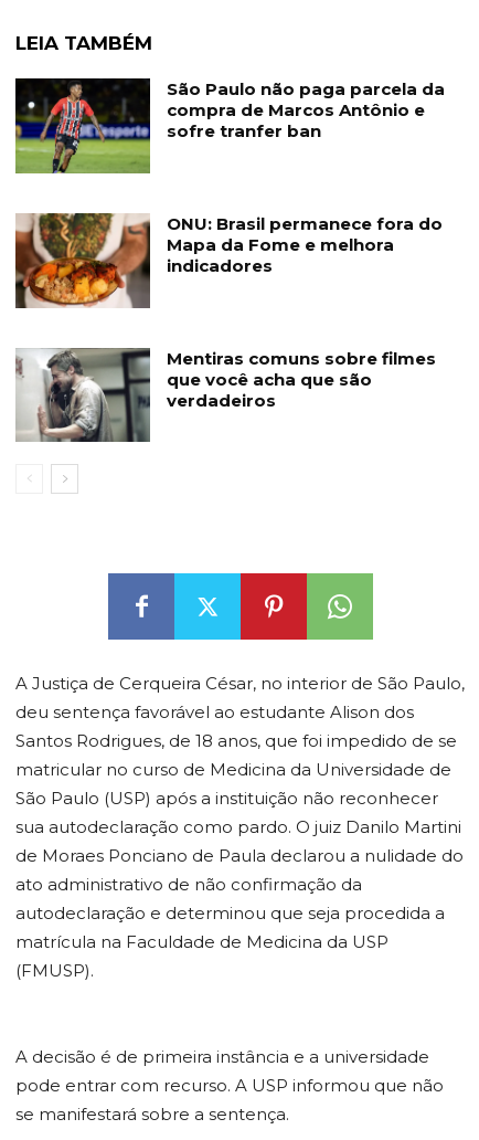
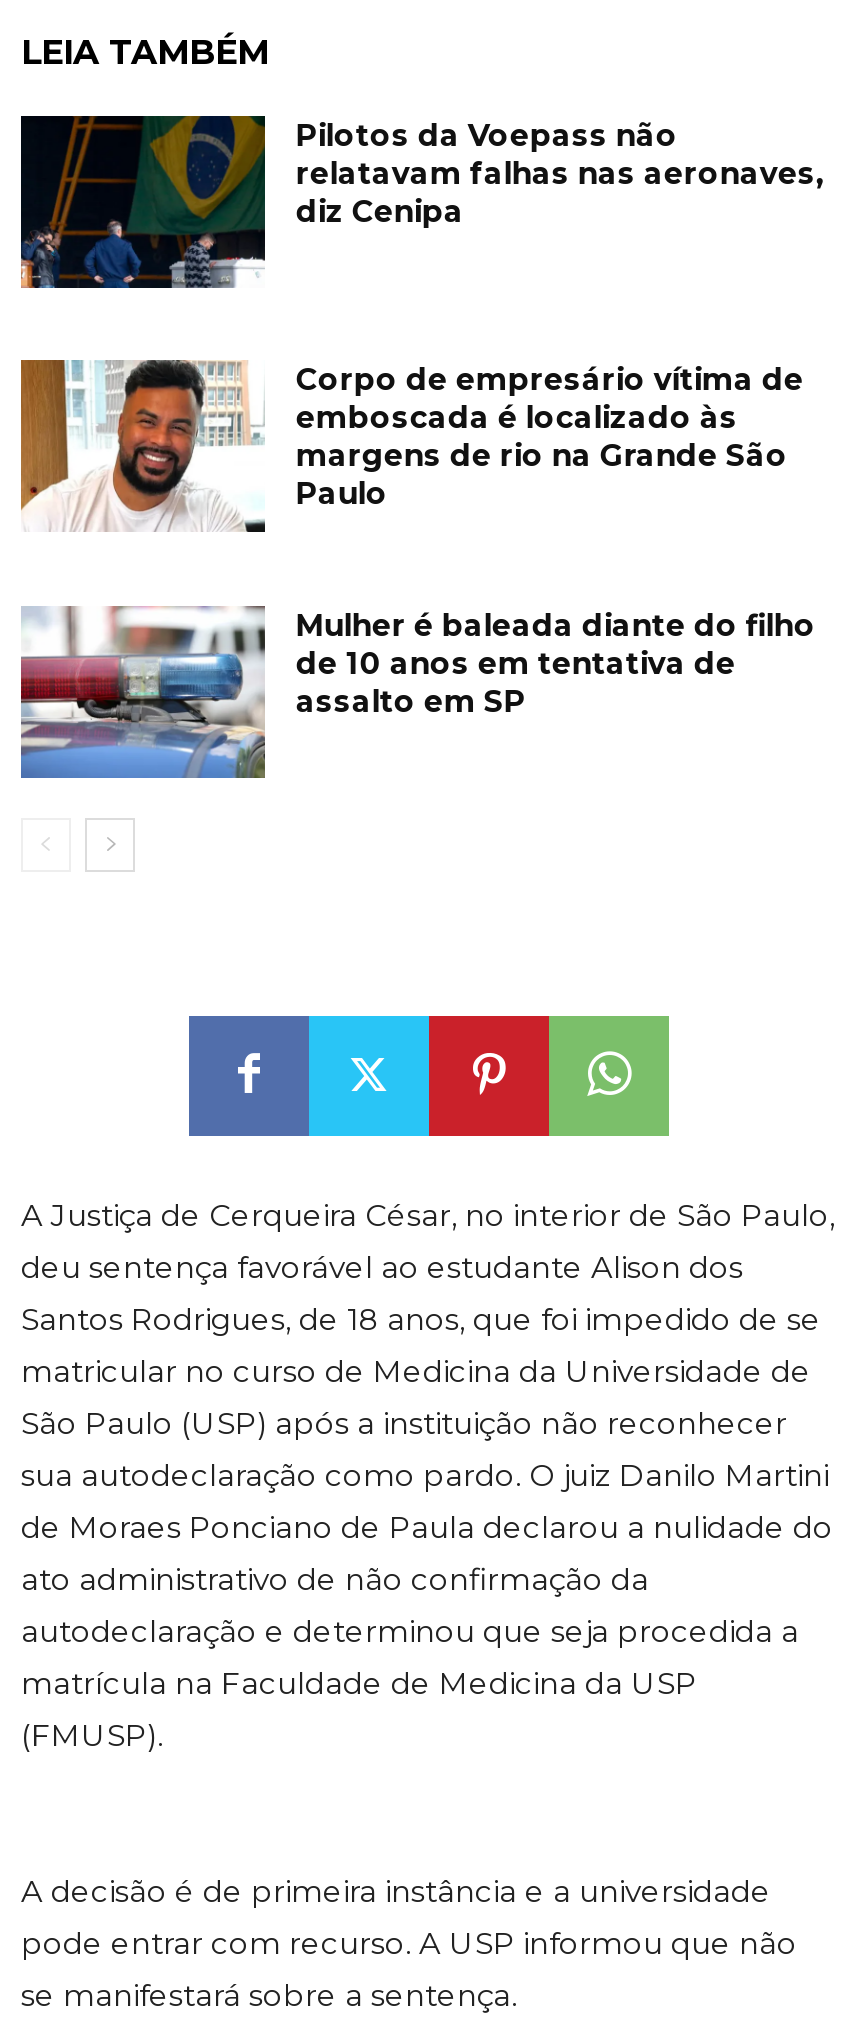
- [image]
- São Paulo não paga parcela da
- compra de Marcos Antônio e
- sofre tranfer ban
+ [image]
+ Pilotos da Voepass não
+ relatavam falhas nas aeronaves,
+ diz Cenipa

- [image]
- ONU: Brasil permanece fora do
- Mapa da Fome e melhora
- indicadores
+ [image]
+ Corpo de empresário vítima de
+ emboscada é localizado às
+ margens de rio na Grande São
+ Paulo

- [image]
- Mentiras comuns sobre filmes
- que você acha que são
- verdadeiros
+ [image]
+ Mulher é baleada diante do filho
+ de 10 anos em tentativa de
+ assalto em SP
